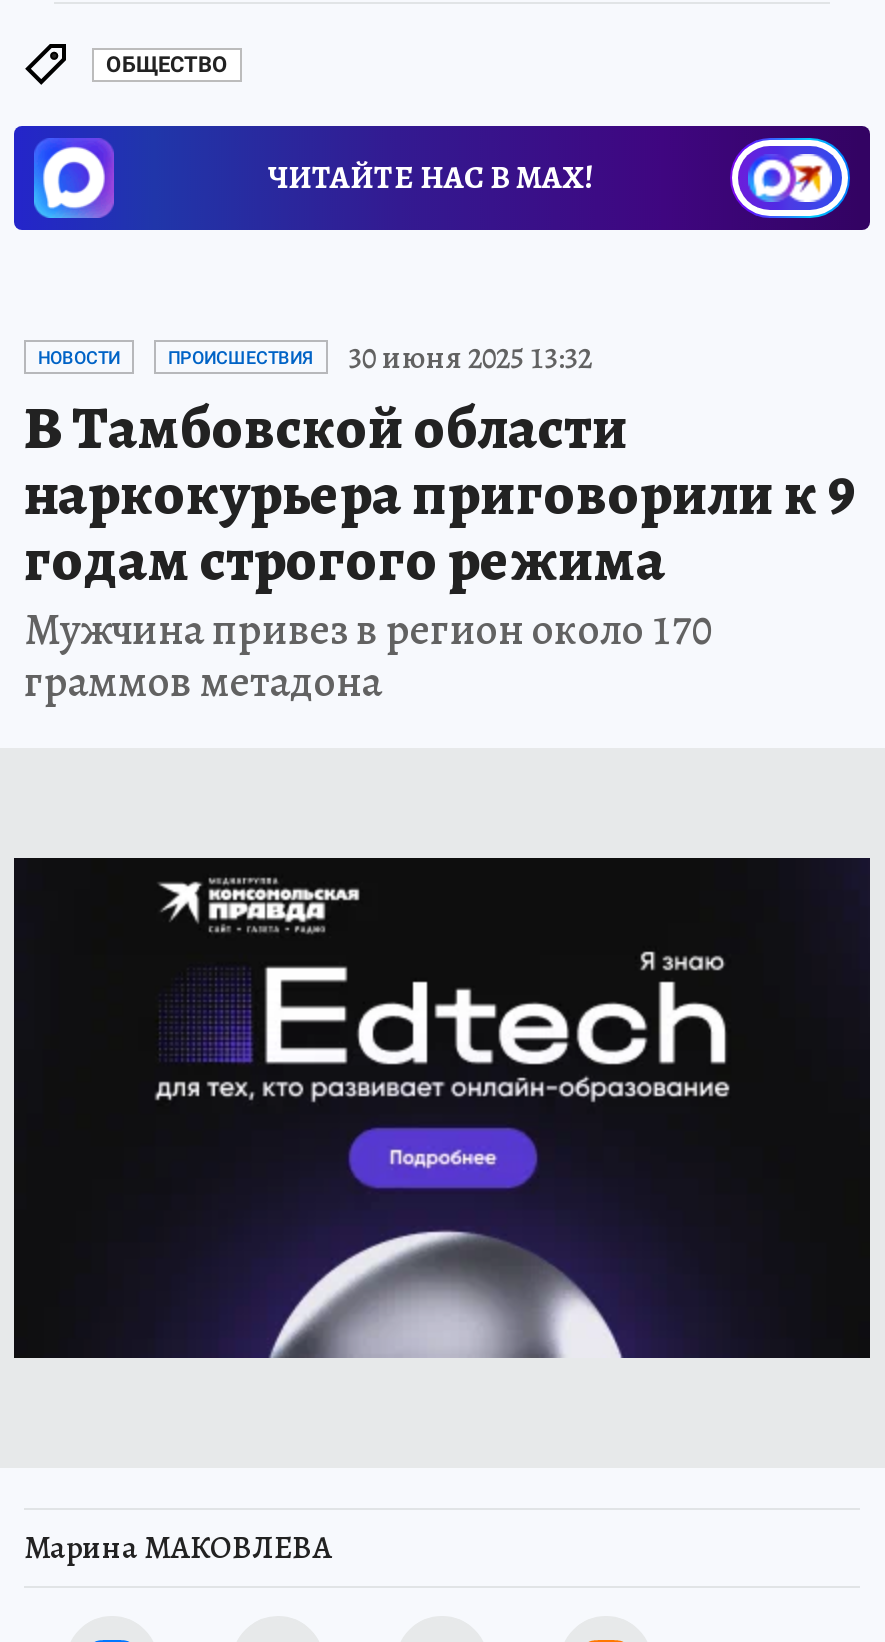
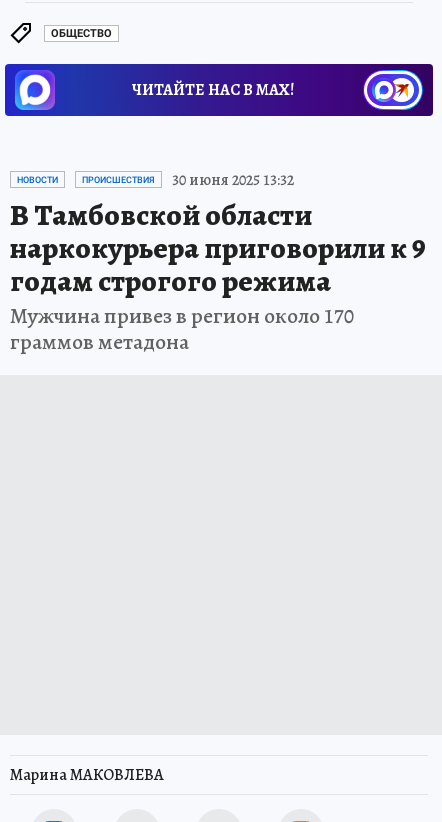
- [image]
